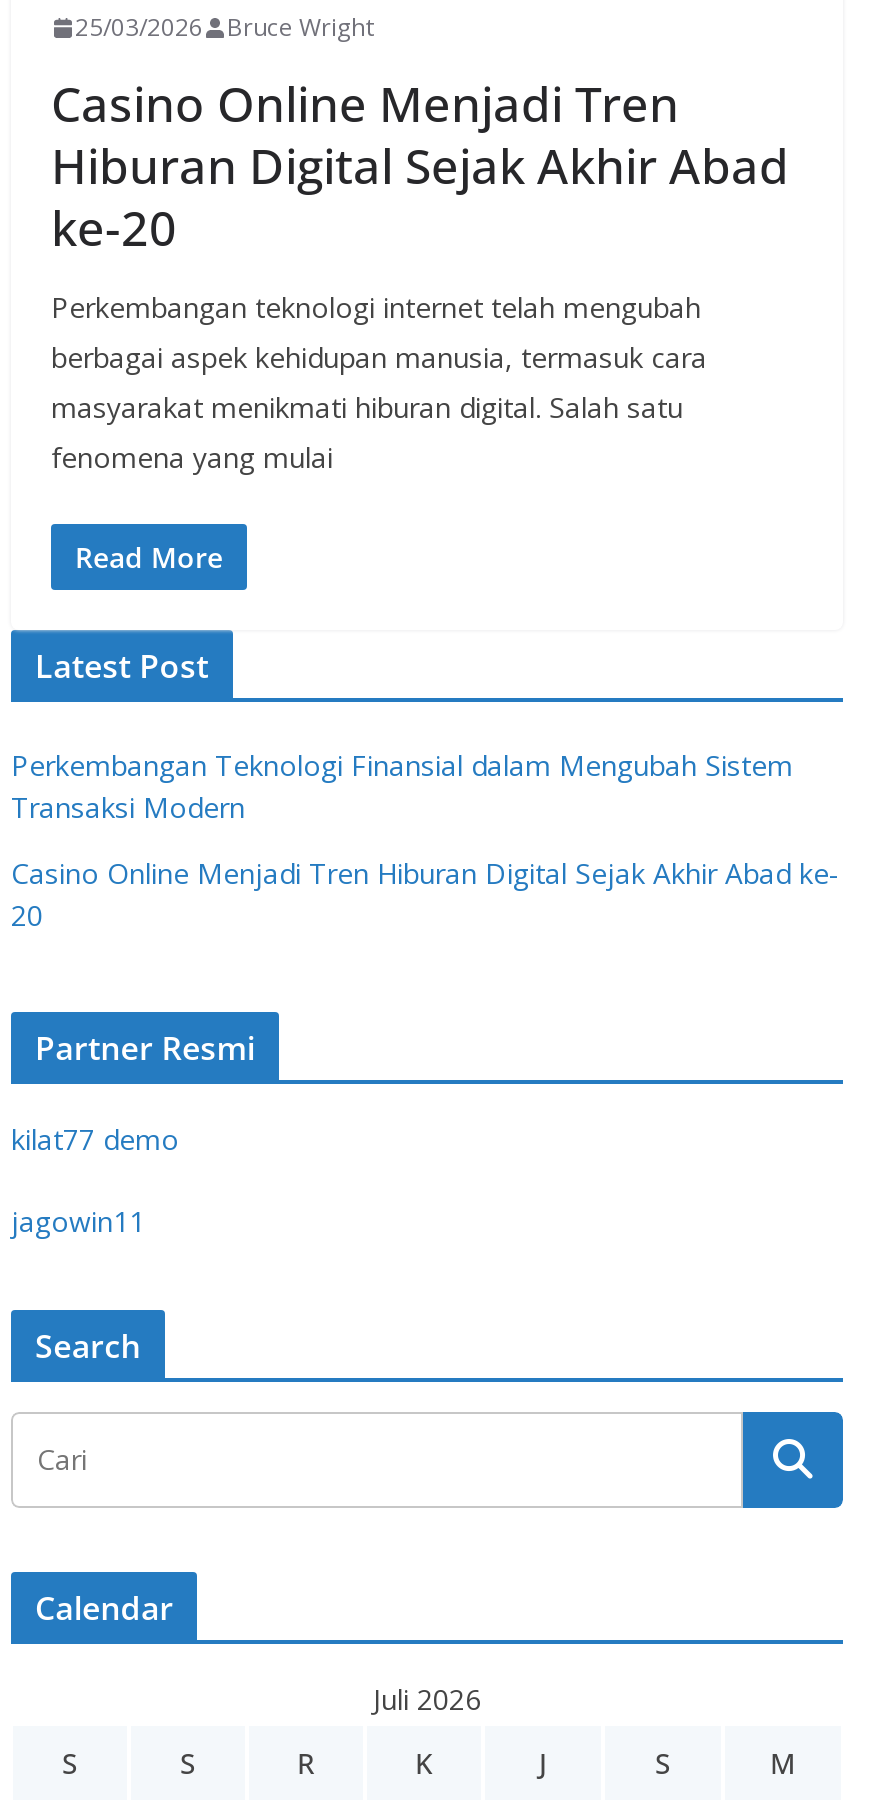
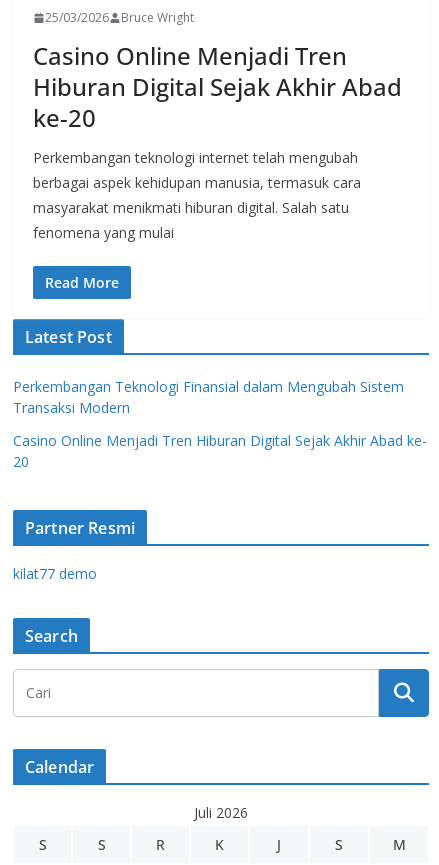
- jagowin11
